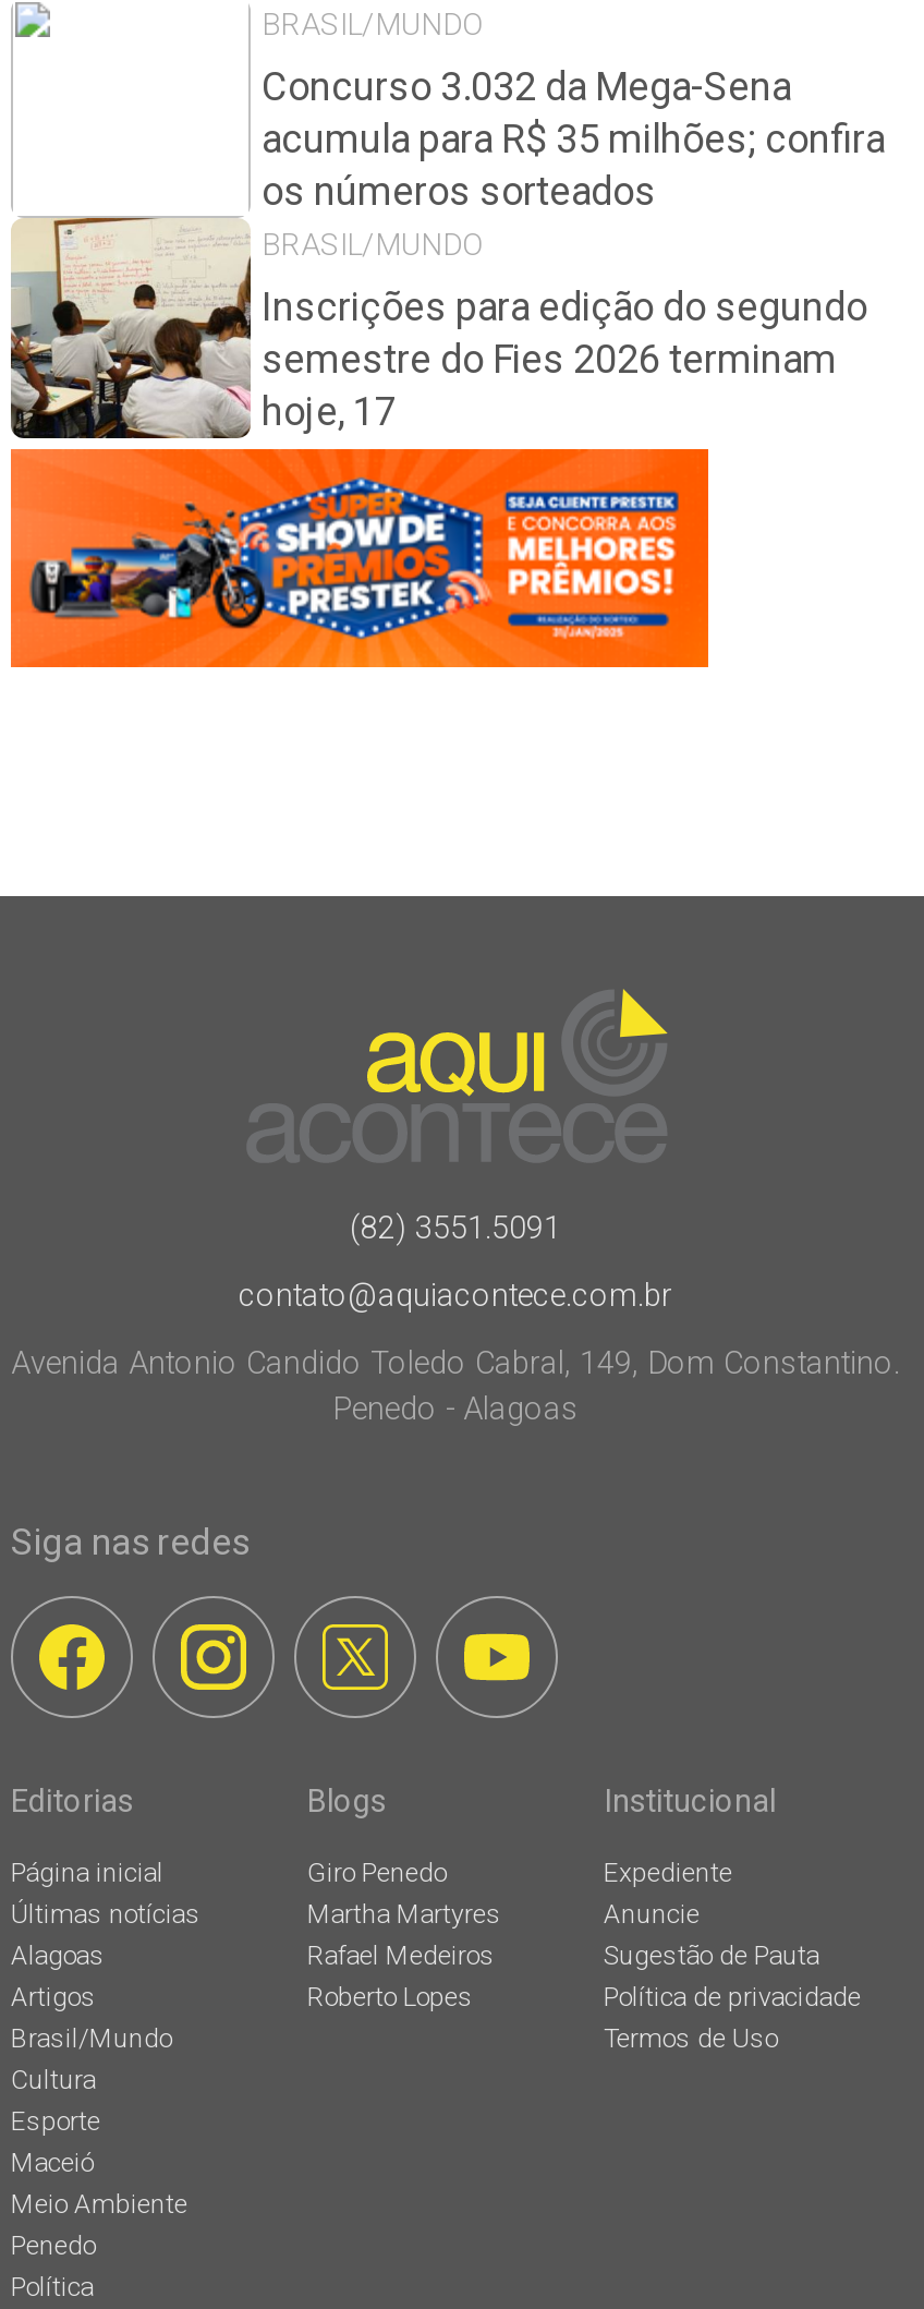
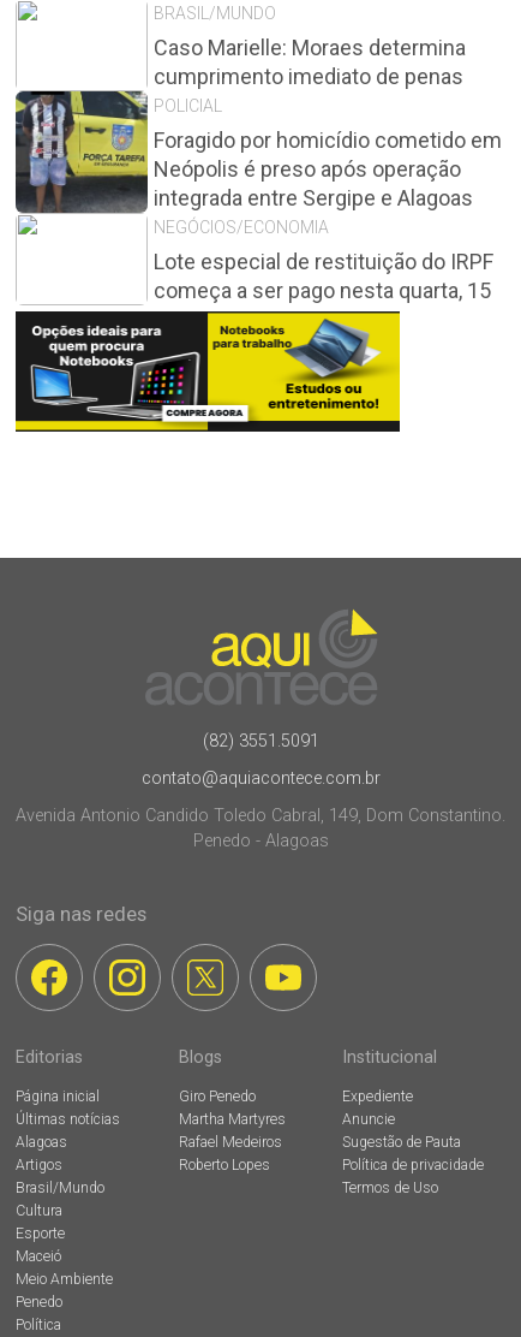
- [image]
- Concurso 3.032 da Mega-Sena
- acumula para R$ 35 milhões; confira
- os números sorteados
- BRASIL/MUNDO
- Inscrições para edição do segundo
- semestre do Fies 2026 terminam
- hoje, 17
+ [image]
+ Caso Marielle: Moraes determina
+ cumprimento imediato de penas
+ POLICIAL
+ Foragido por homicídio cometido em
+ Neópolis é preso após operação
+ integrada entre Sergipe e Alagoas
+ NEGÓCIOS/ECONOMIA
+ Lote especial de restituição do IRPF
+ começa a ser pago nesta quarta, 15
